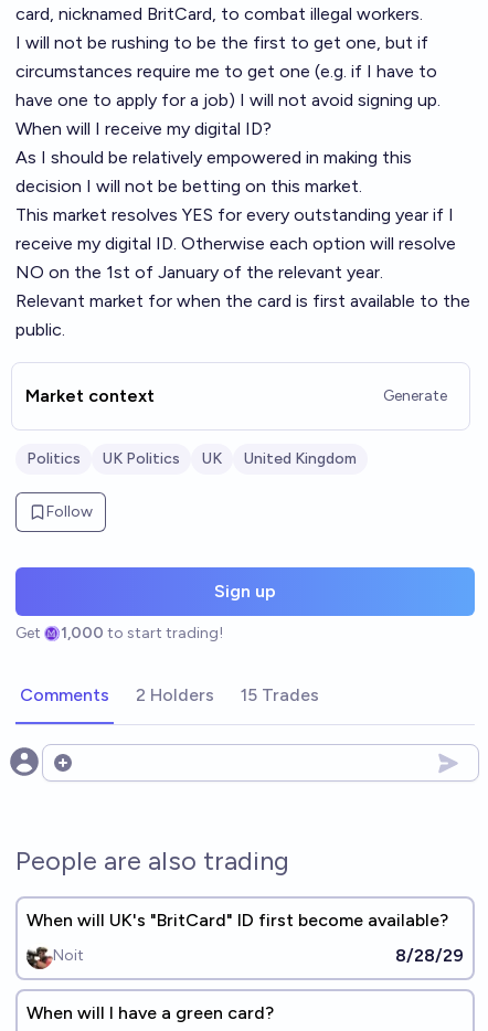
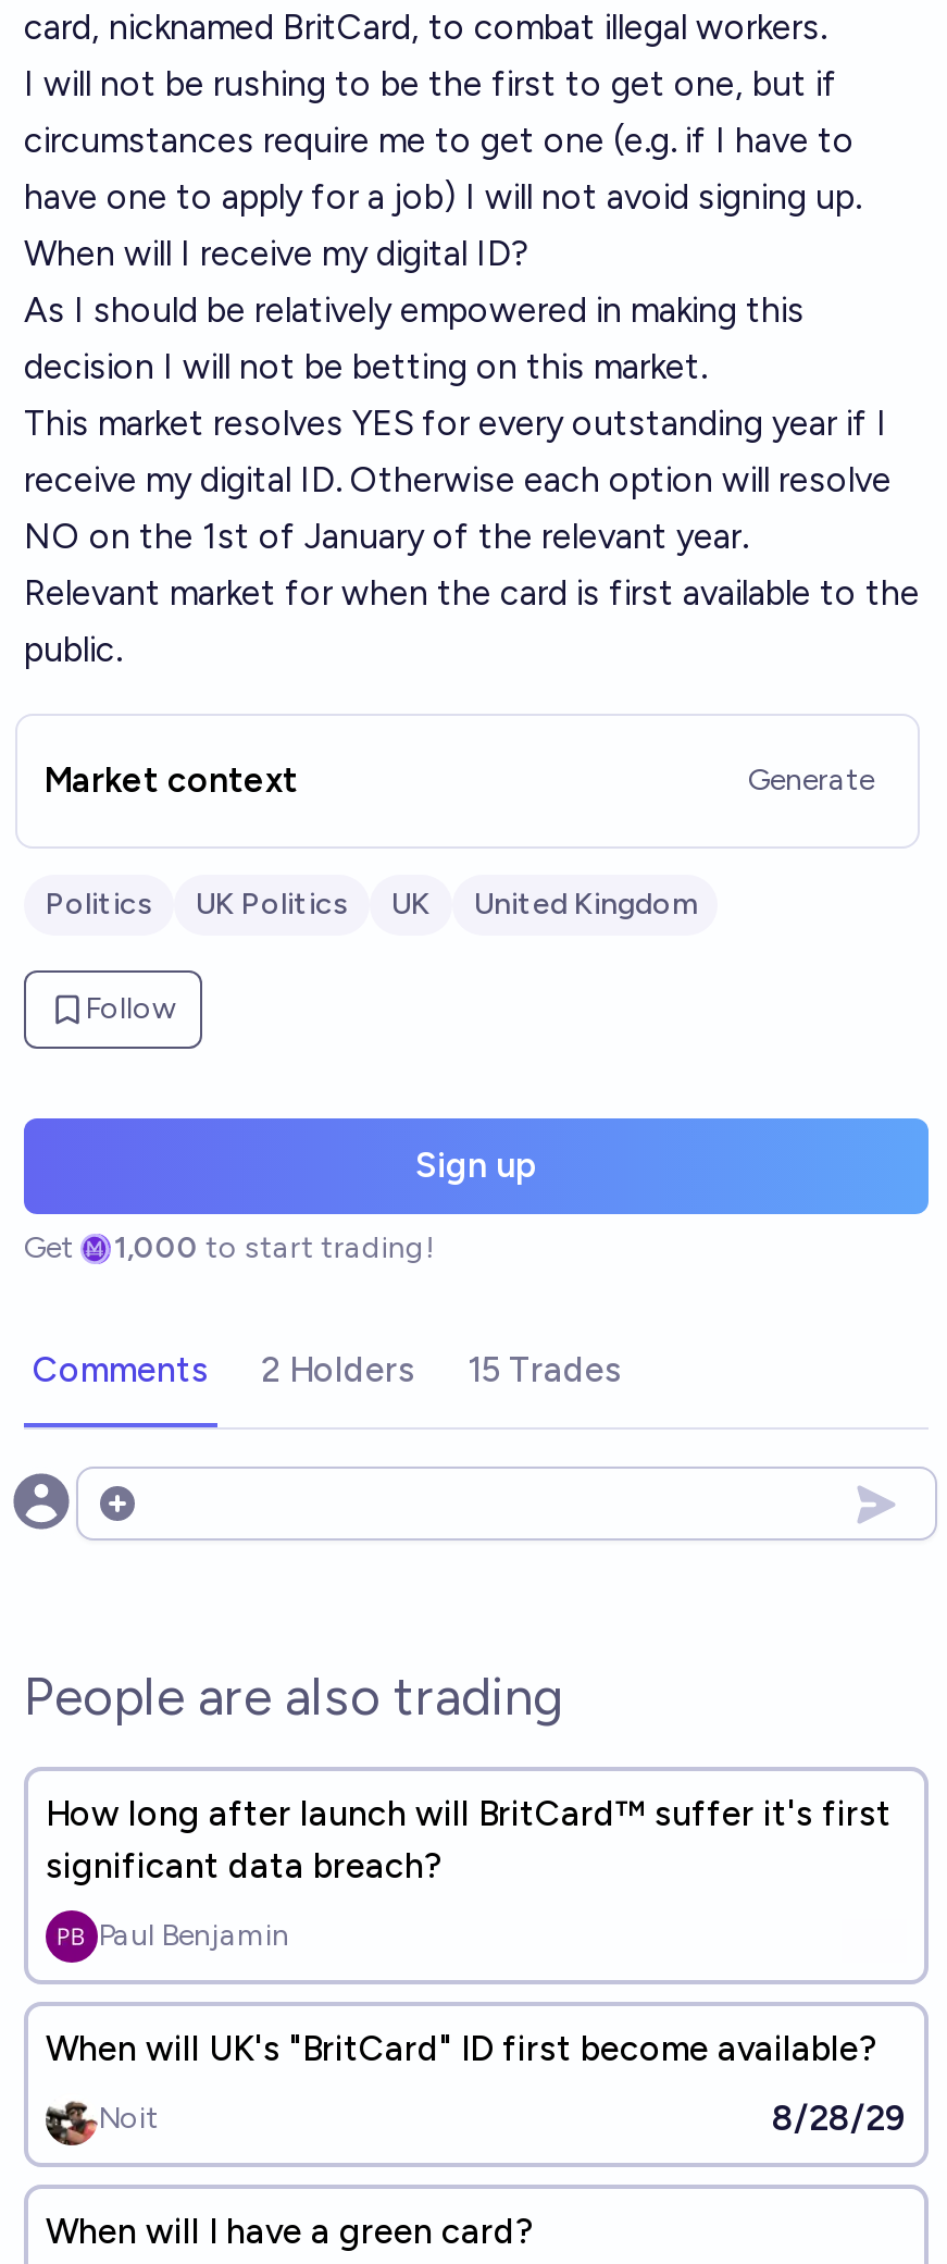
+ How long after launch will BritCard™ suffer it's first
+ significant data breach?
+ Paul Benjamin
